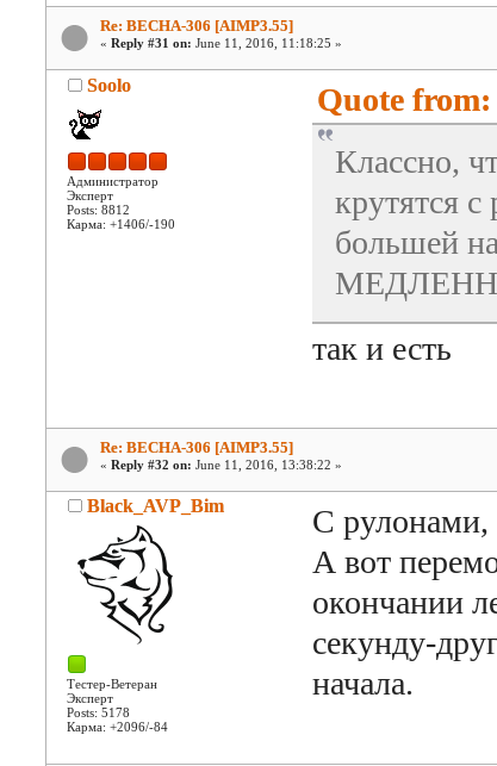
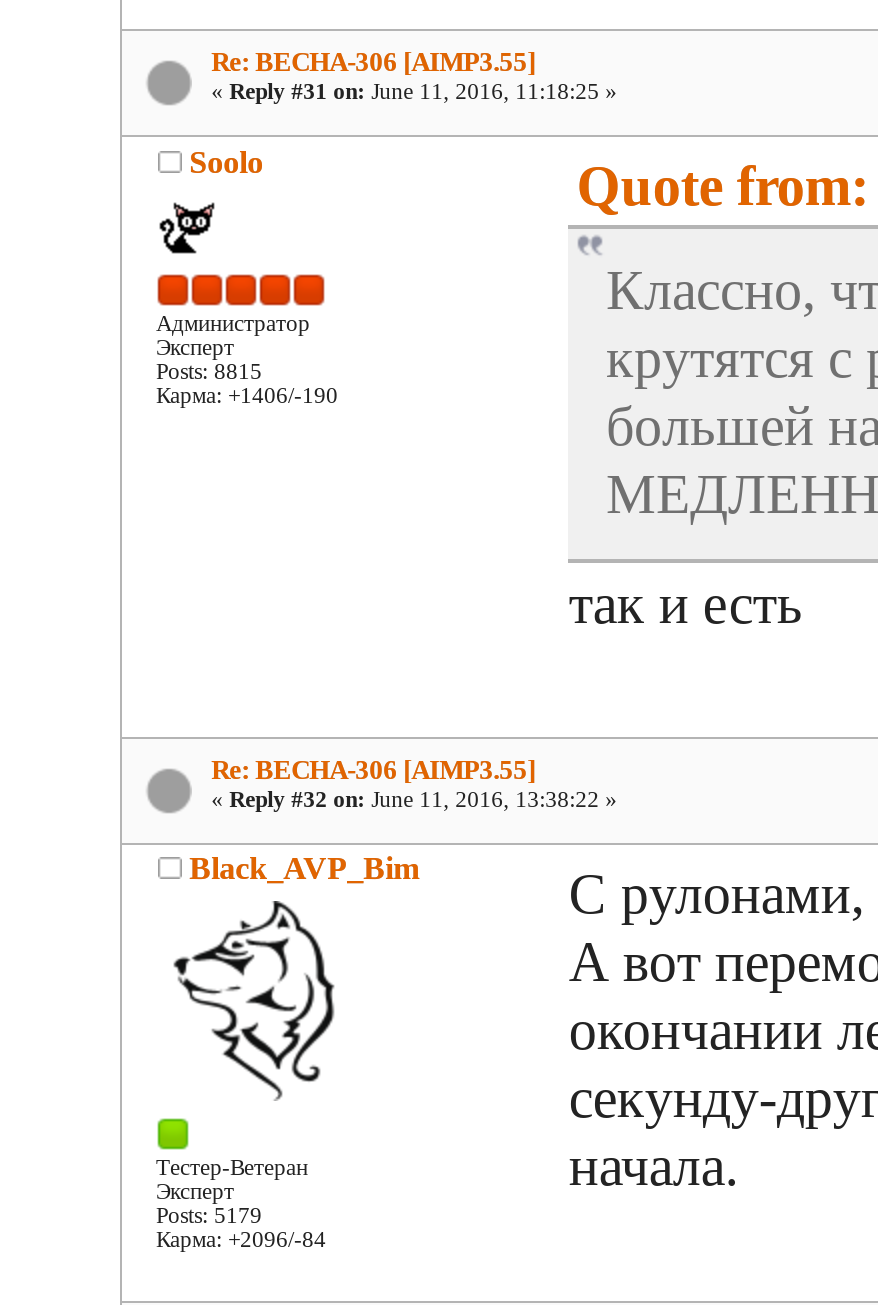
- Posts: 8812
+ Posts: 8815

- Posts: 5178
+ Posts: 5179
